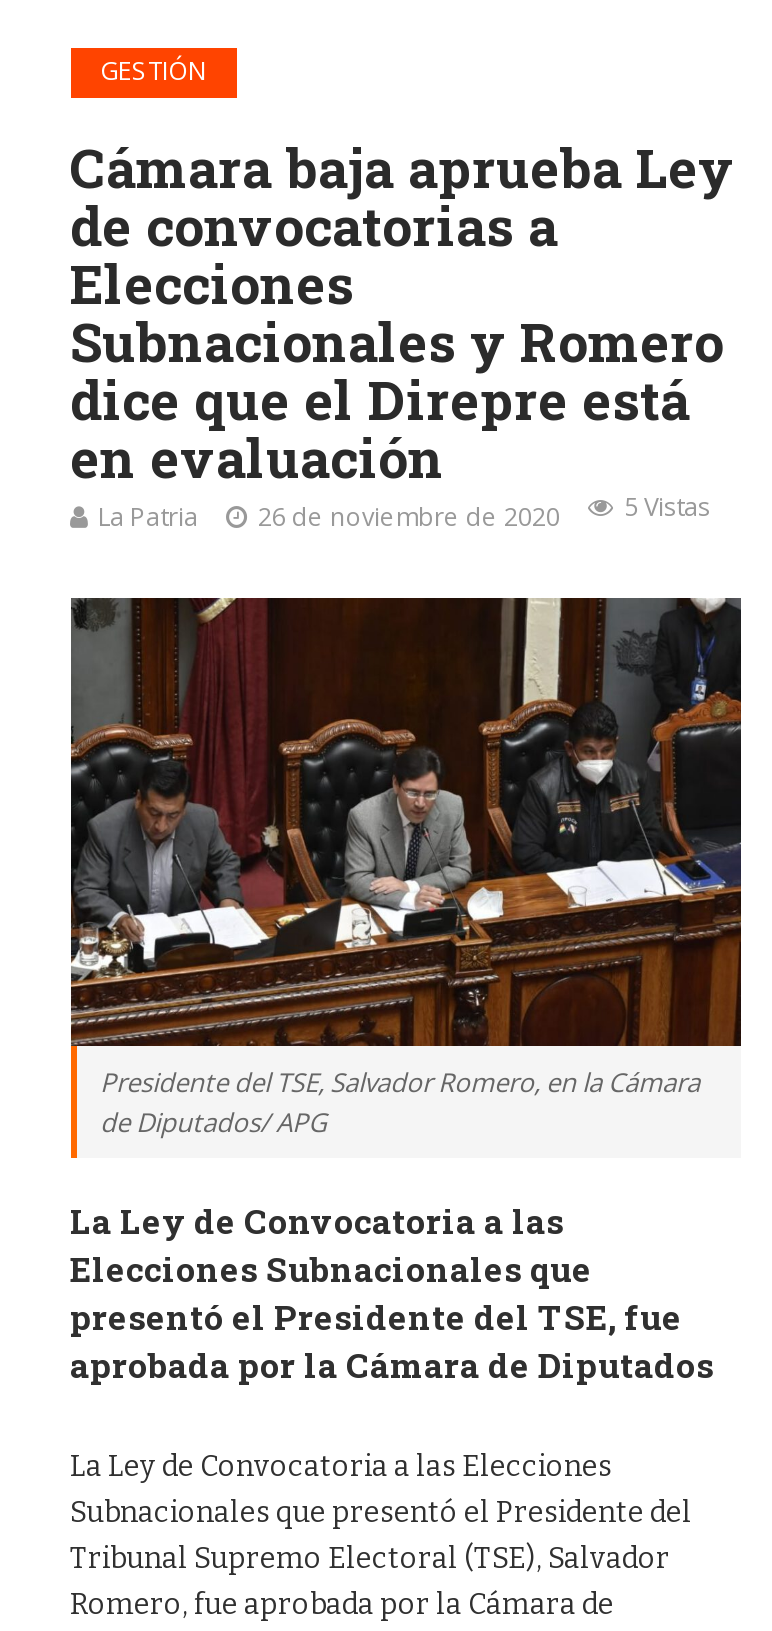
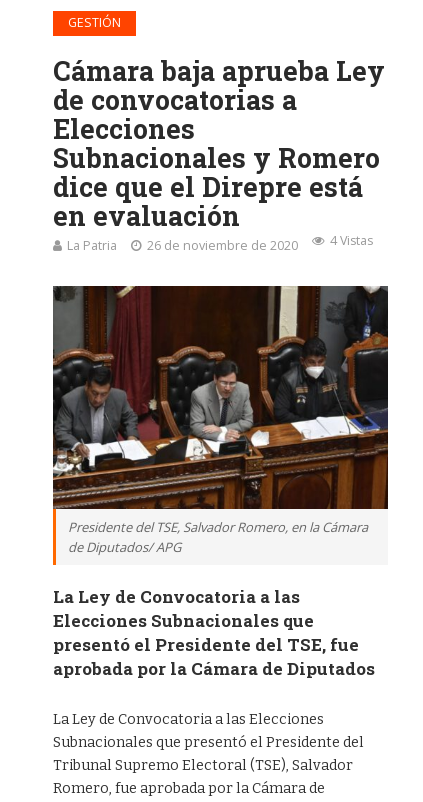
- La Patria 26 de noviembre de 2020 5 Vistas
+ La Patria 26 de noviembre de 2020 4 Vistas
